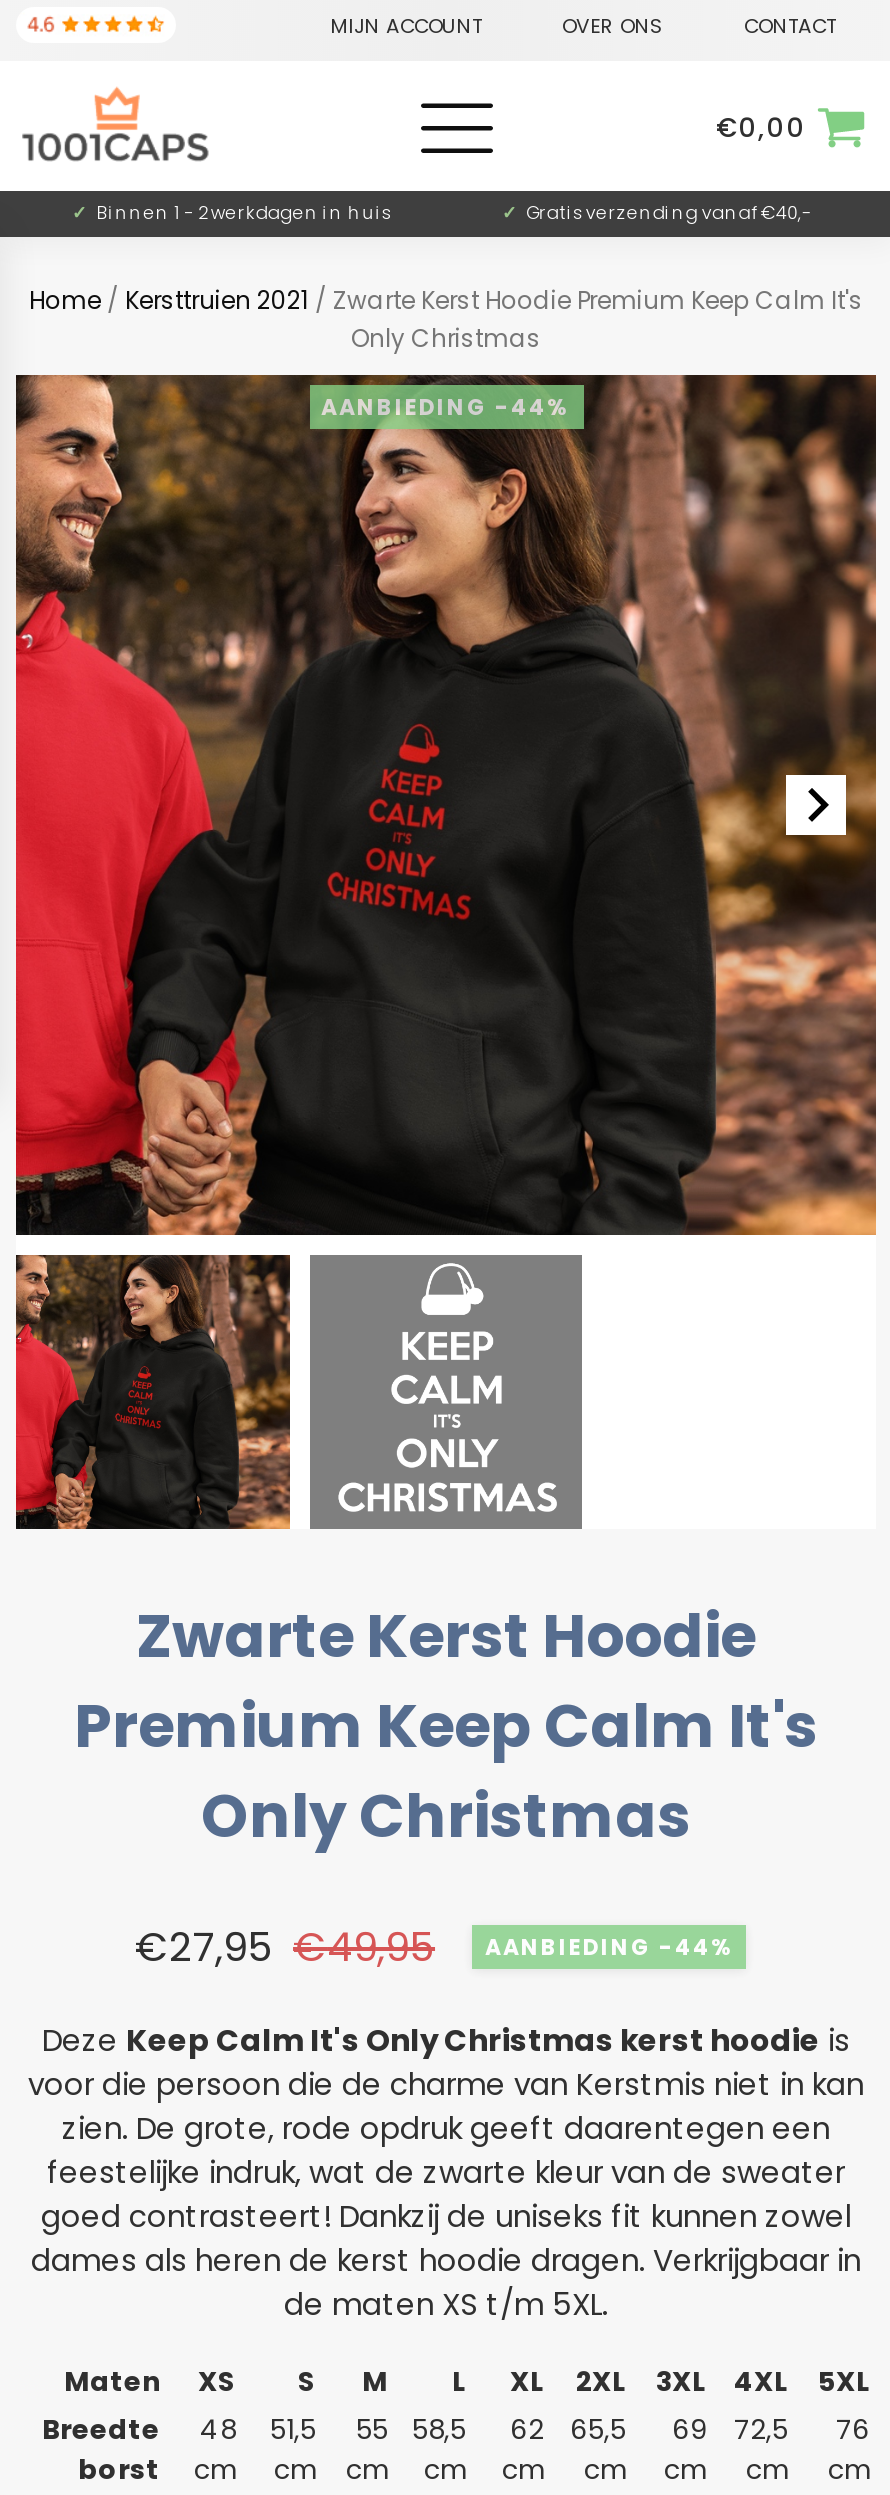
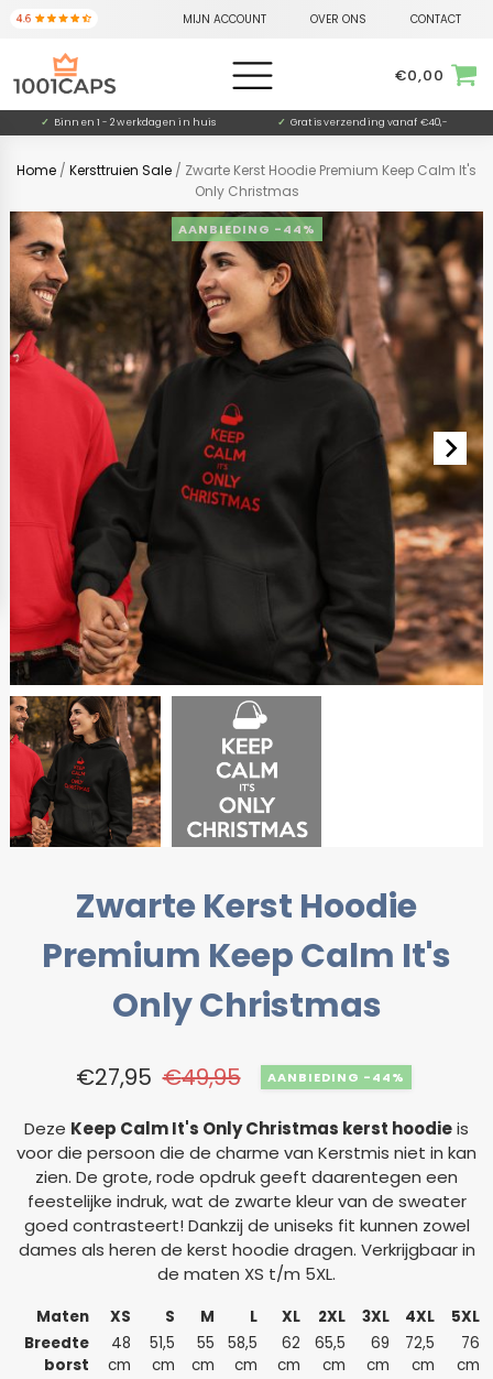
- Home / Kersttruien 2021 / Zwarte Kerst Hoodie Premium Keep Calm It's
+ Home / Kersttruien Sale / Zwarte Kerst Hoodie Premium Keep Calm It's
